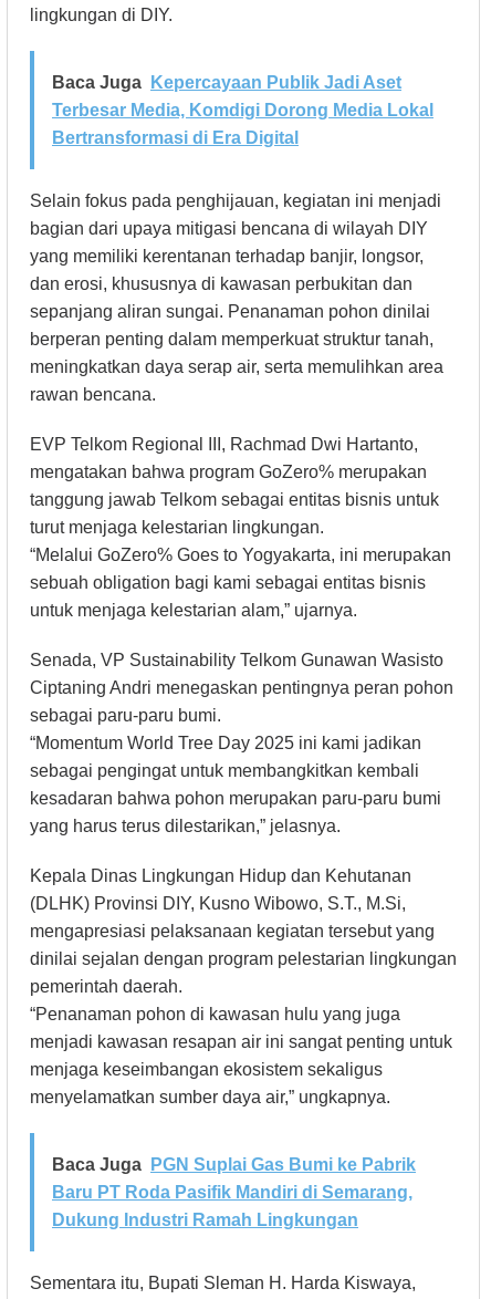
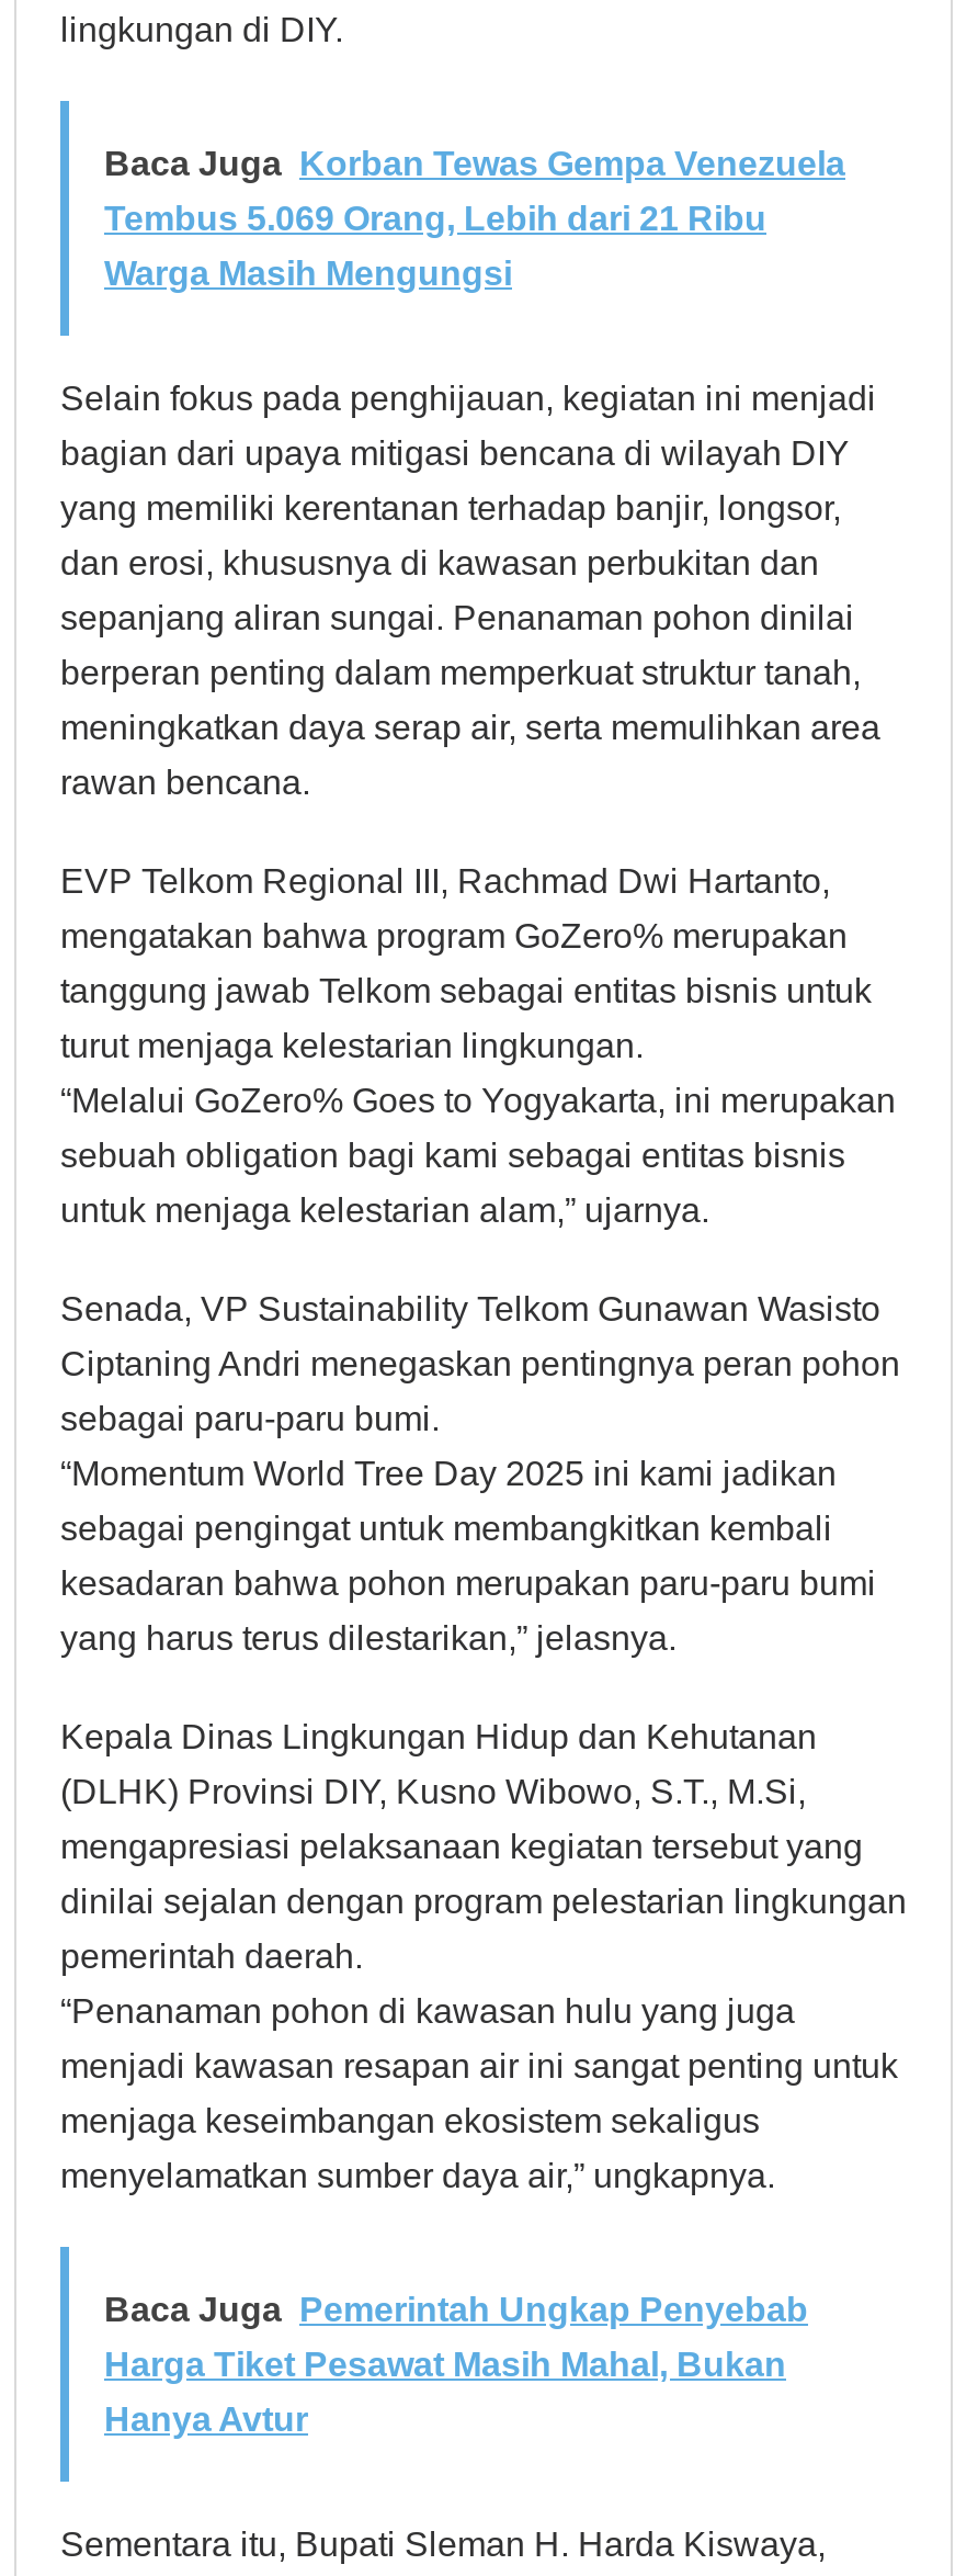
- Baca Juga Kepercayaan Publik Jadi Aset
+ Baca Juga Korban Tewas Gempa Venezuela

- Terbesar Media, Komdigi Dorong Media Lokal
+ Tembus 5.069 Orang, Lebih dari 21 Ribu

- Bertransformasi di Era Digital
+ Warga Masih Mengungsi

- Baca Juga PGN Suplai Gas Bumi ke Pabrik
+ Baca Juga Pemerintah Ungkap Penyebab

- Baru PT Roda Pasifik Mandiri di Semarang,
+ Harga Tiket Pesawat Masih Mahal, Bukan

- Dukung Industri Ramah Lingkungan
+ Hanya Avtur
